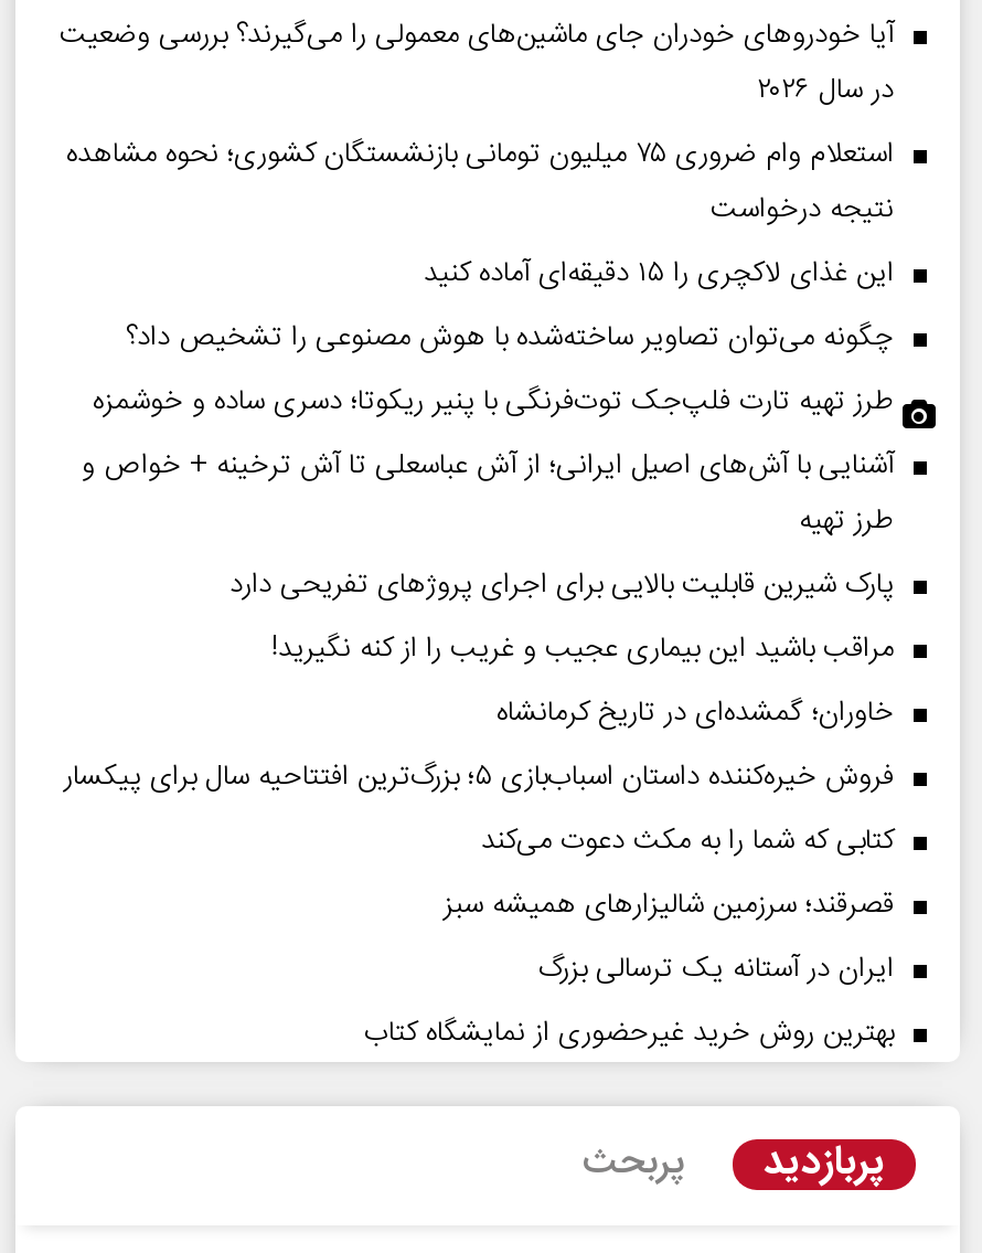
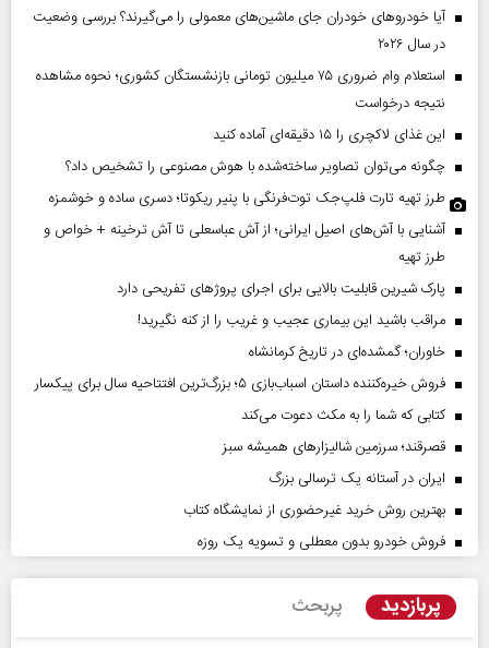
+ فروش خودرو بدون معطلی و تسویه یک روزه
